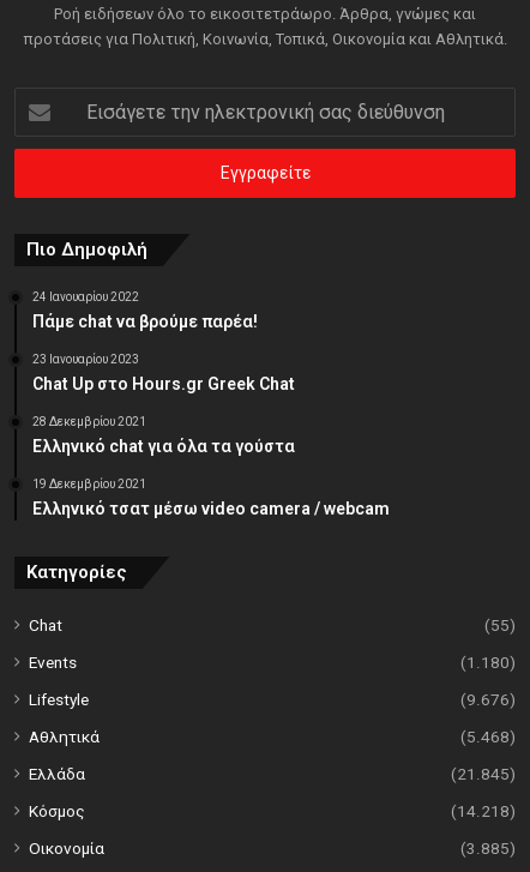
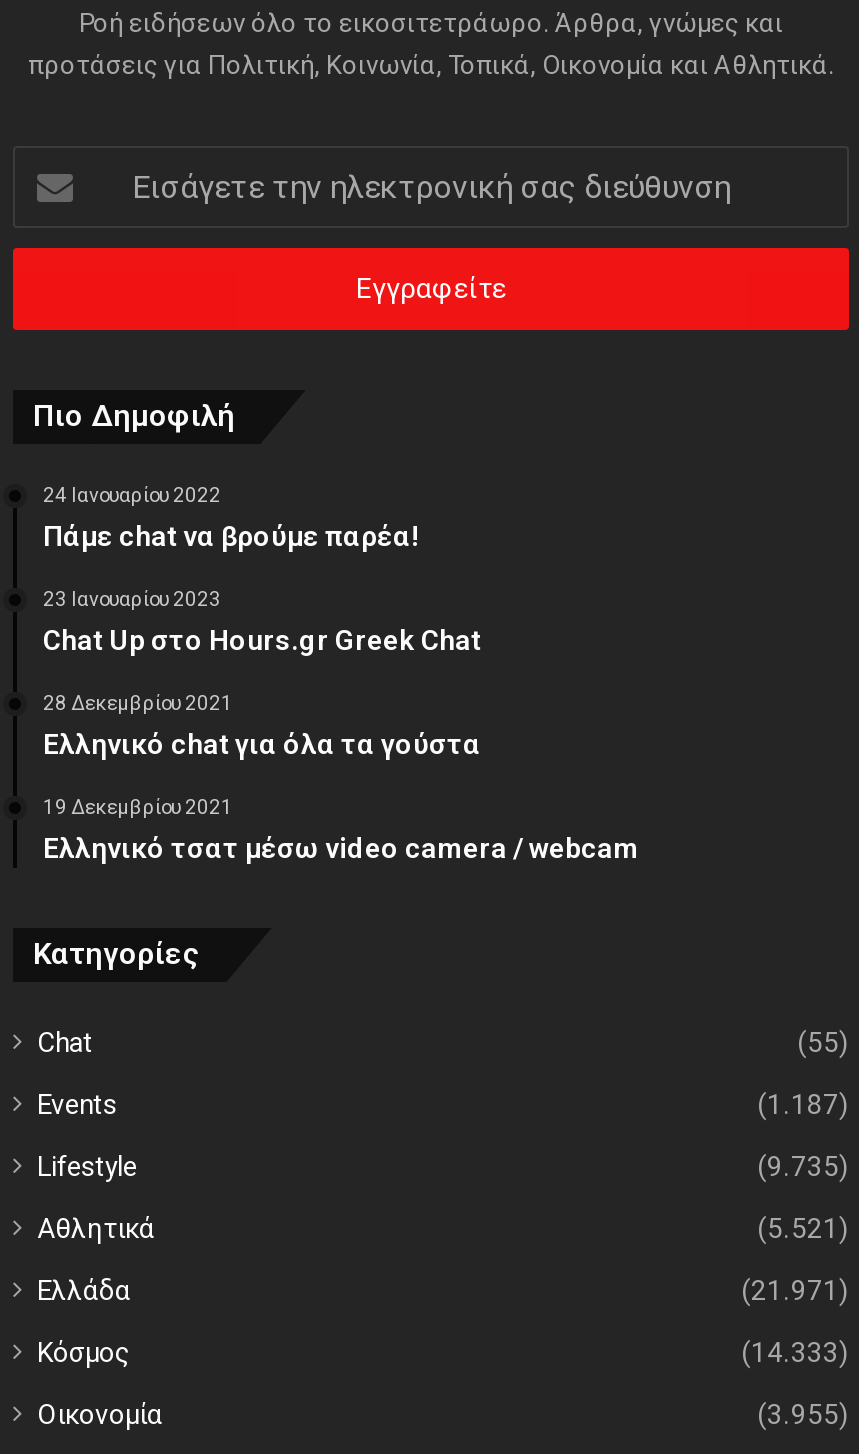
- (1.180)
+ (1.187)

- (9.676)
+ (9.735)

- (5.468)
+ (5.521)

- (21.845)
+ (21.971)

- (14.218)
+ (14.333)

- (3.885)
+ (3.955)
